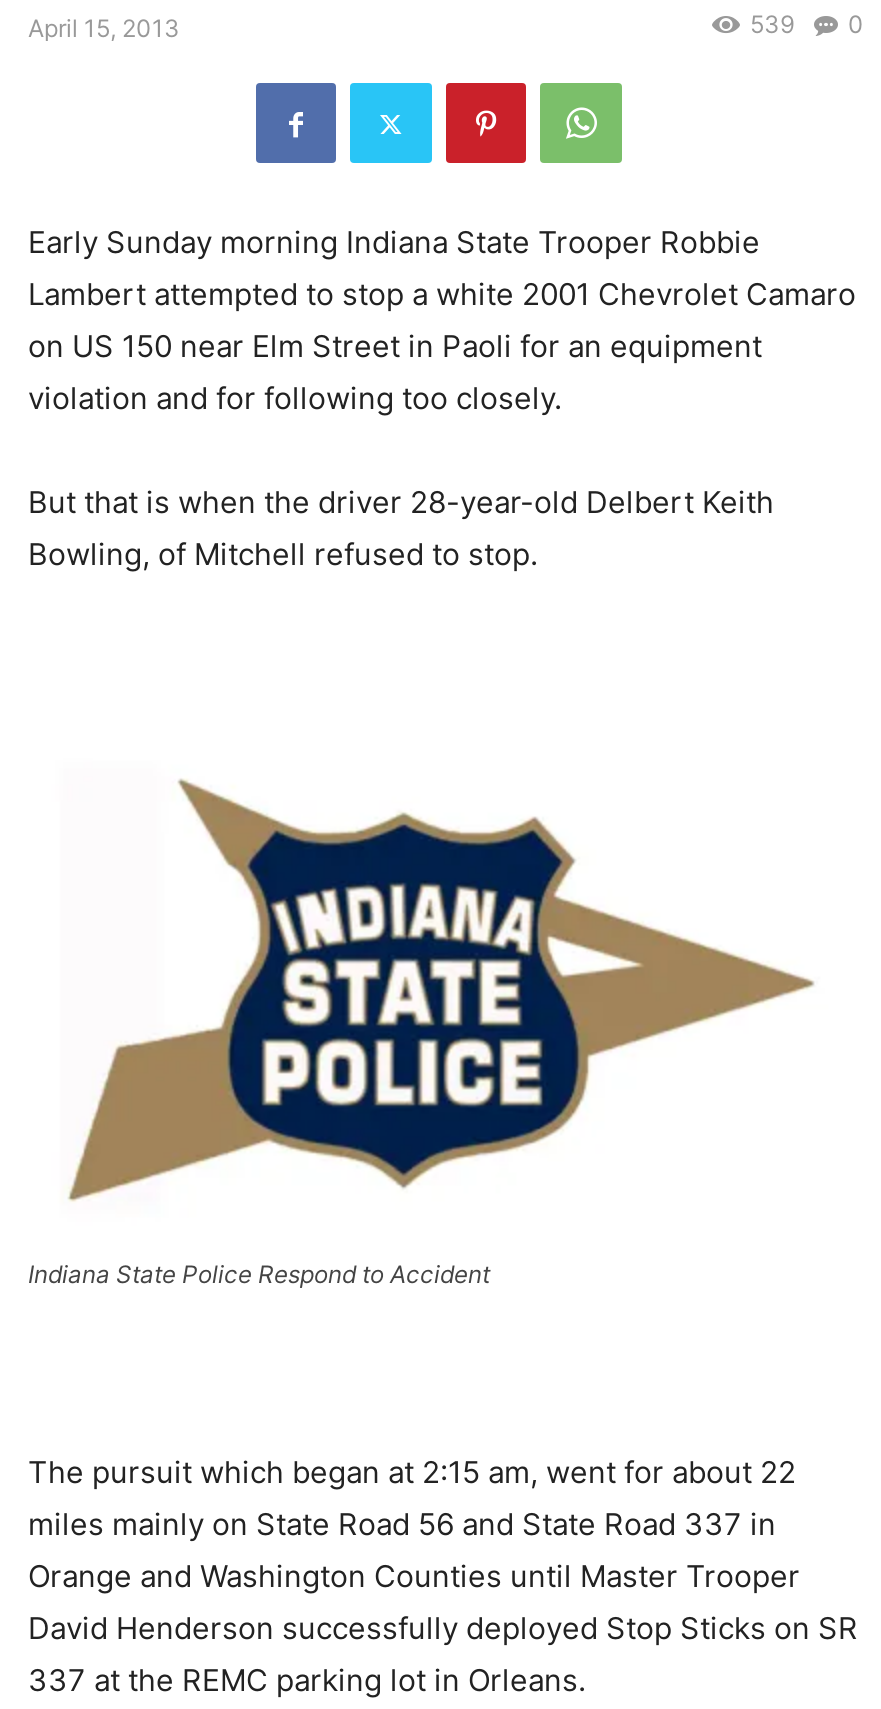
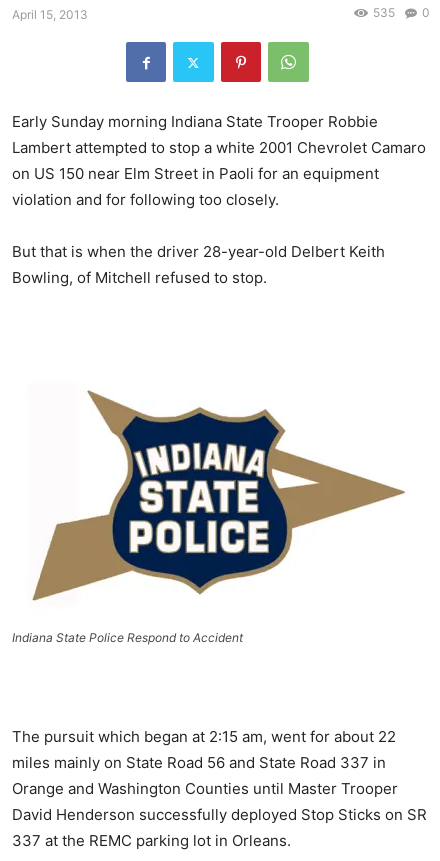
- 539 0
+ 535 0
